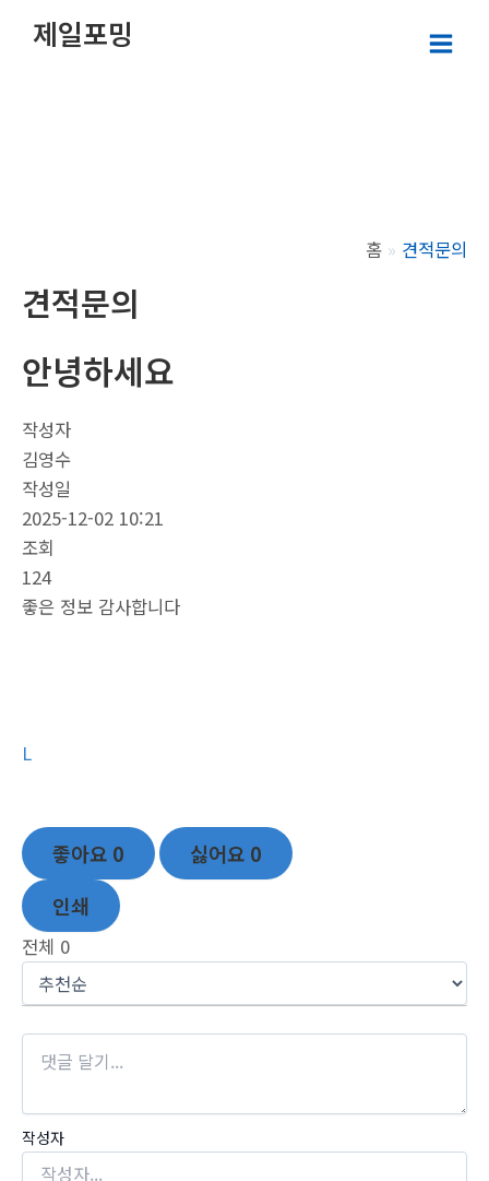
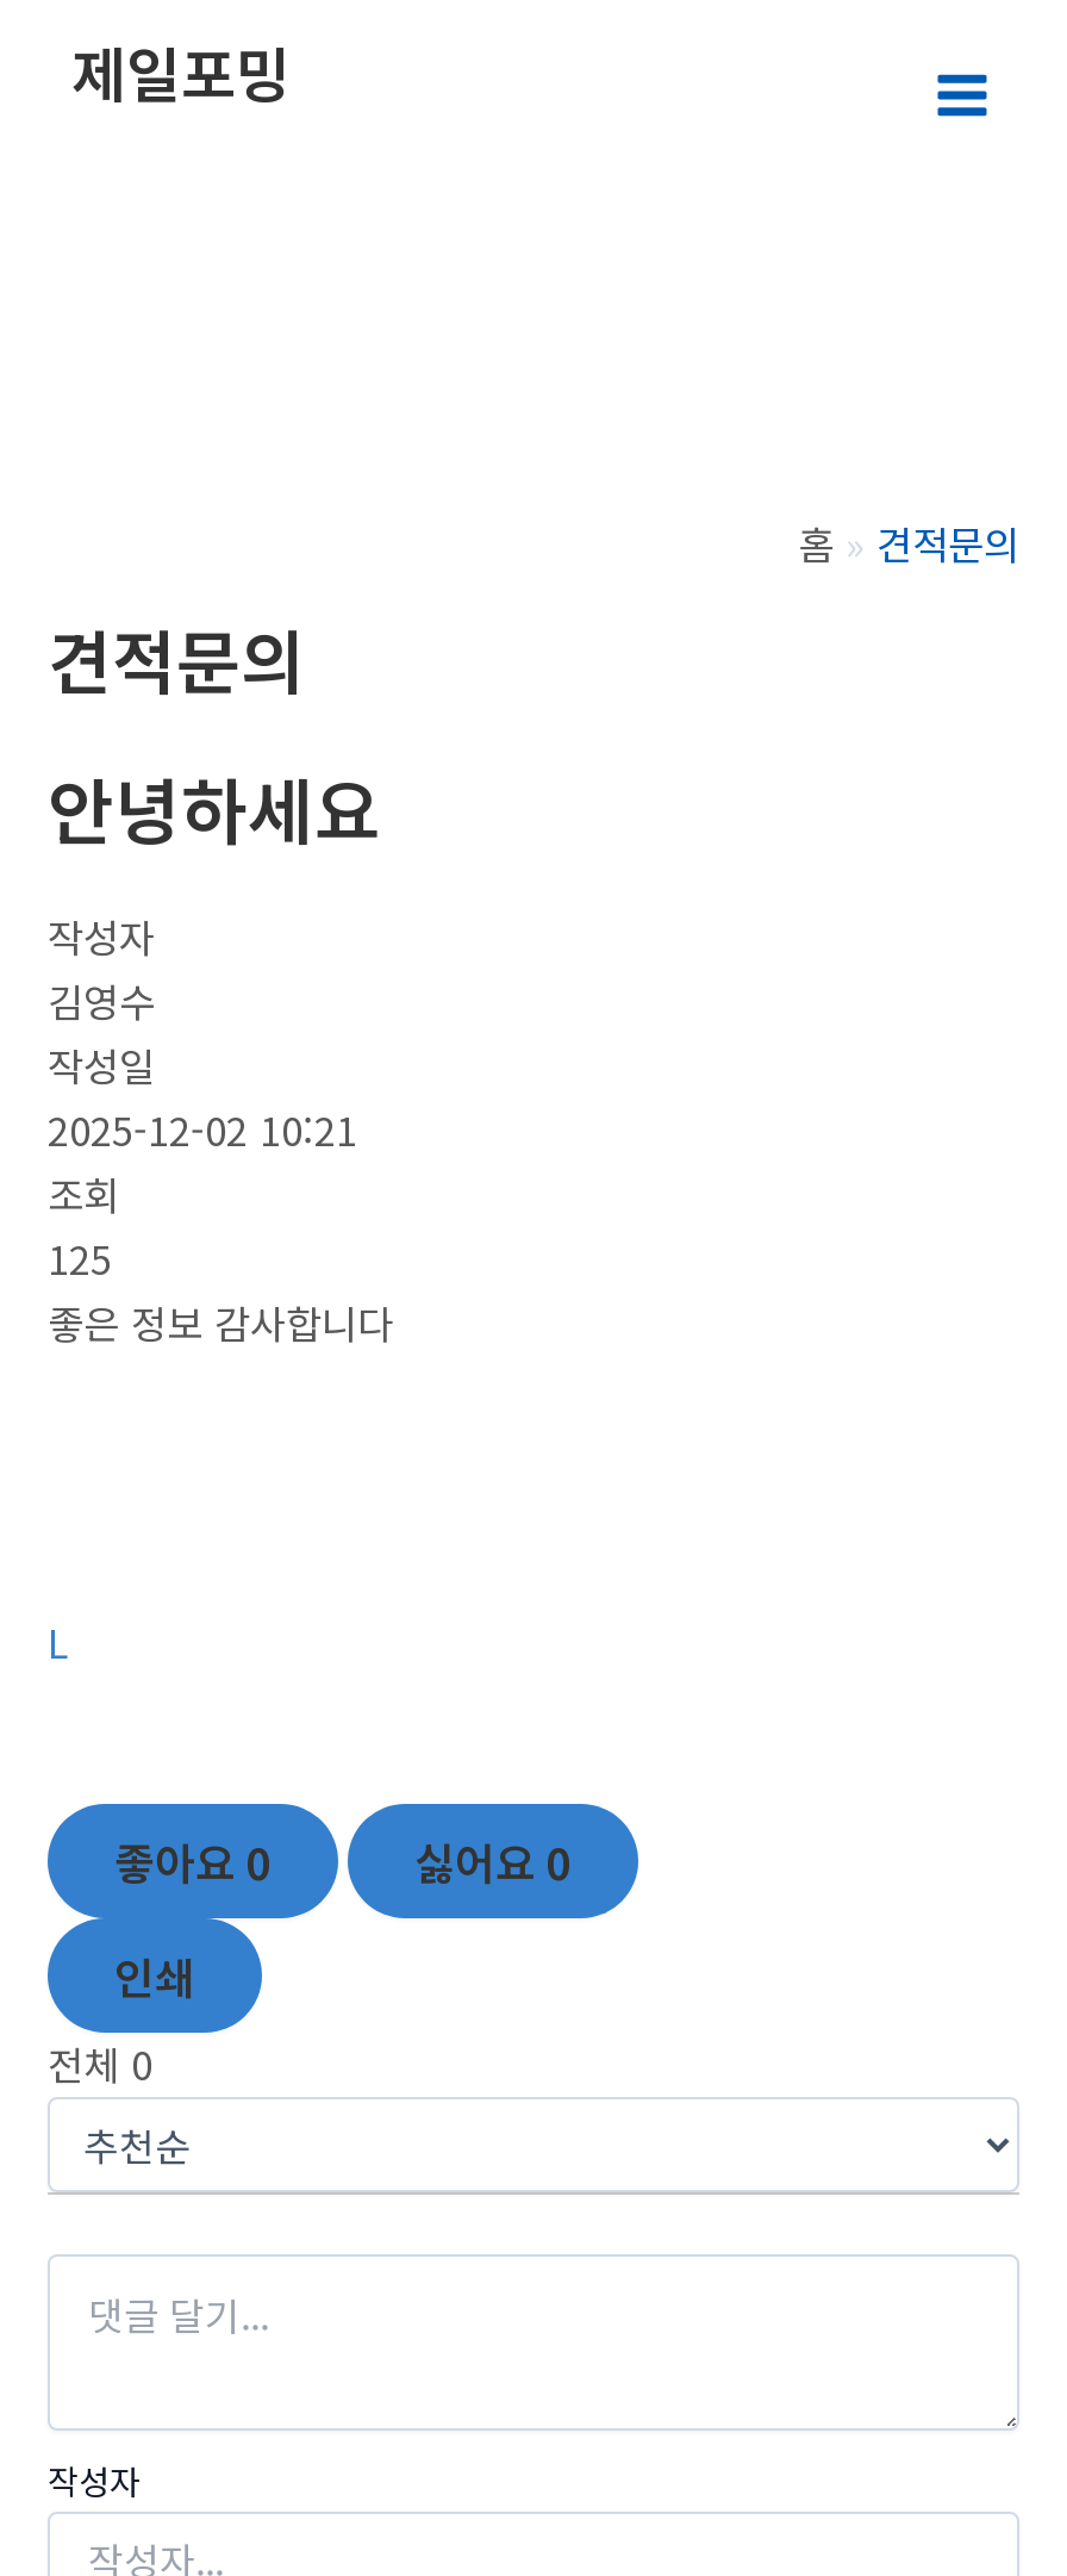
- 124
+ 125
